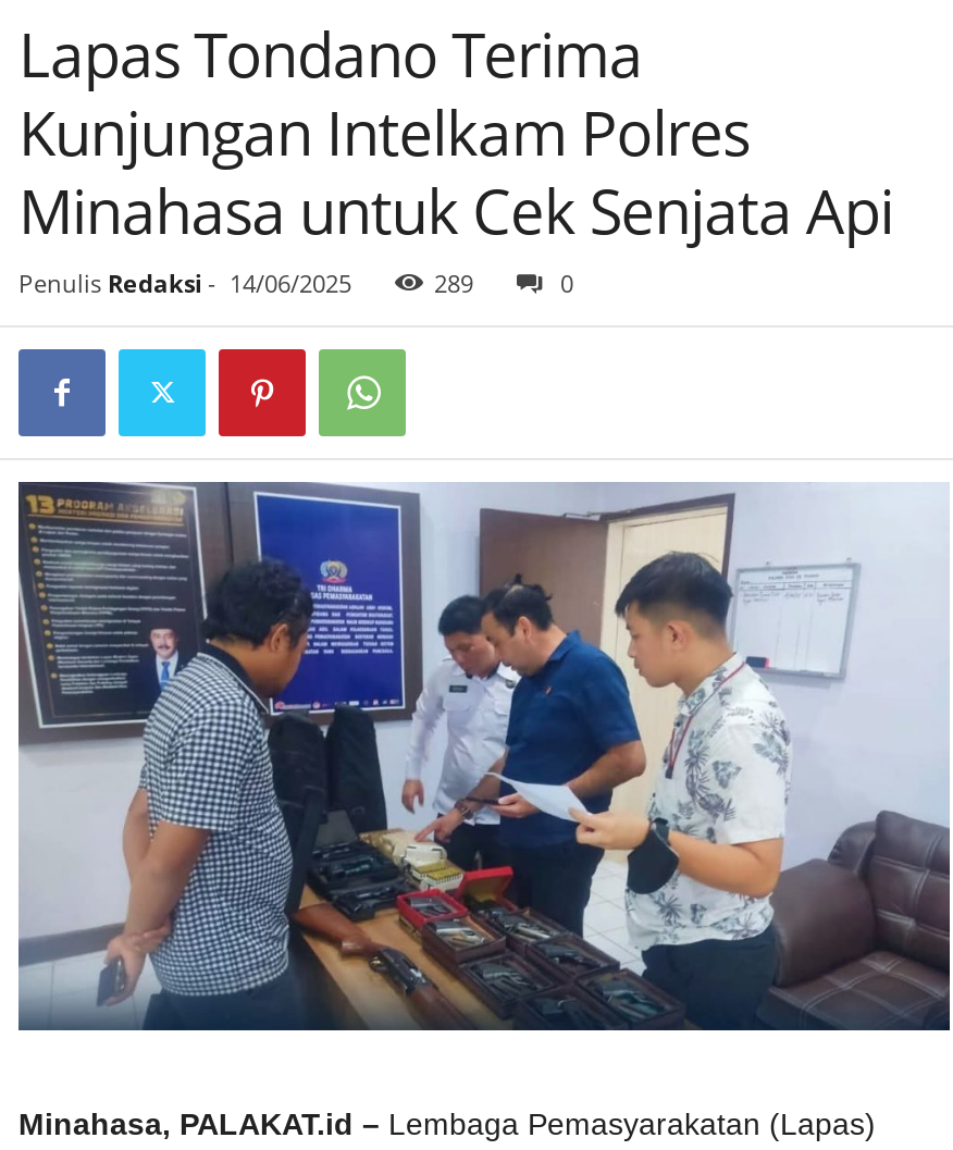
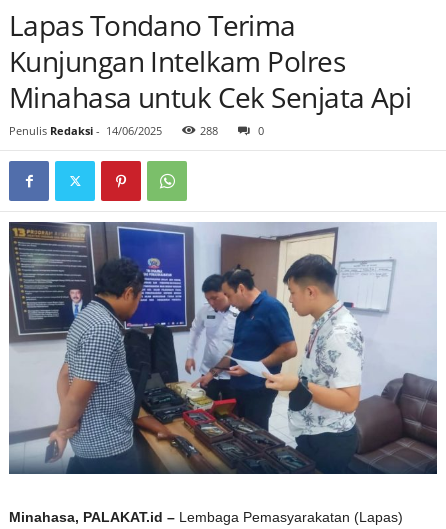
- 289
+ 288
